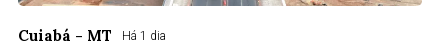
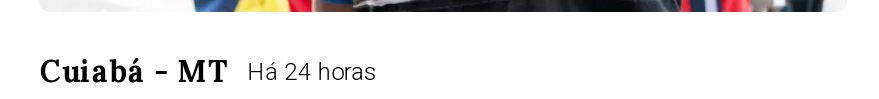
- Cuiabá - MT Há 1 dia
+ Cuiabá - MT Há 24 horas
